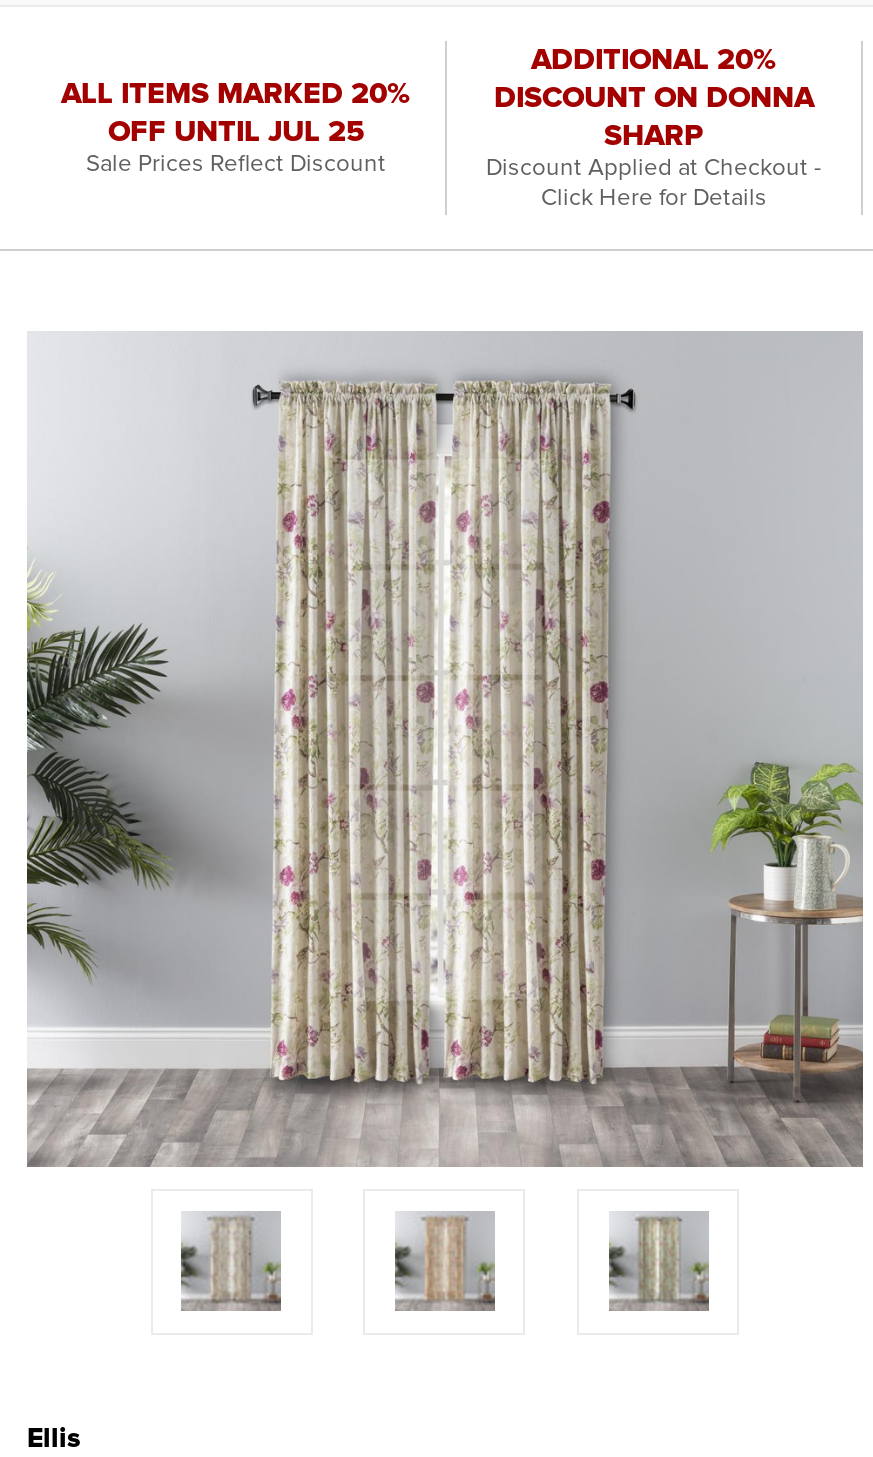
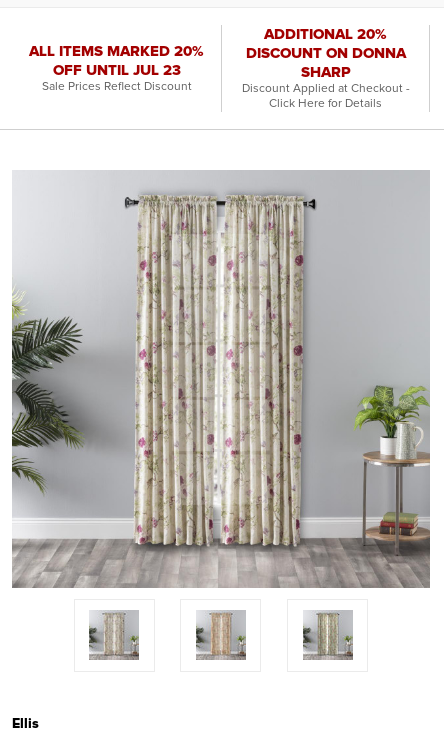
- OFF UNTIL JUL 25
+ OFF UNTIL JUL 23
